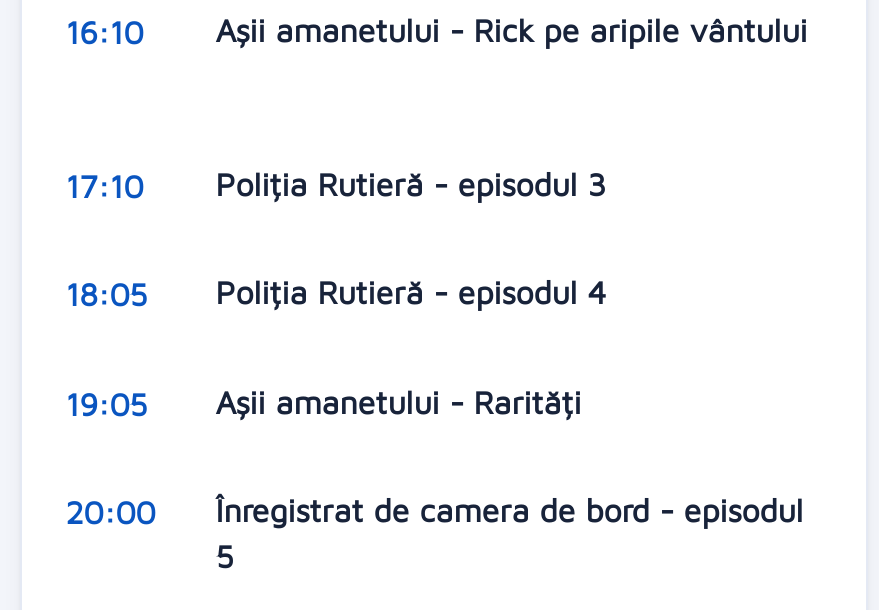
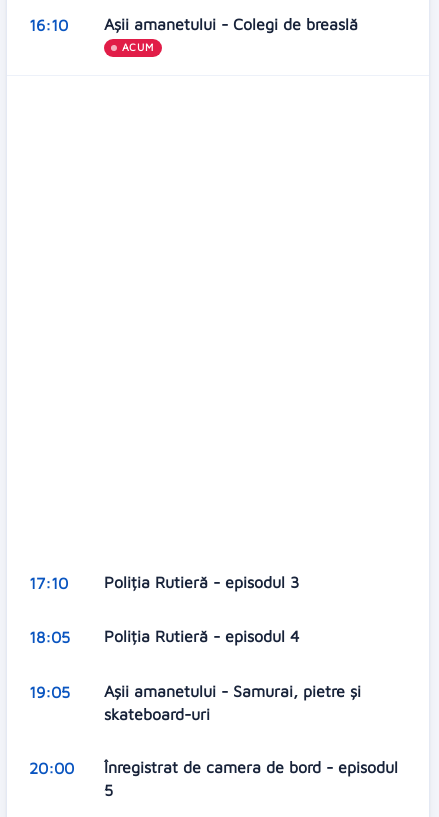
- Aşii amanetului - Rick pe aripile vântului
+ Aşii amanetului - Colegi de breaslă
+ ACUM

- Aşii amanetului - Rarități
+ Aşii amanetului - Samurai, pietre și
+ skateboard-uri
